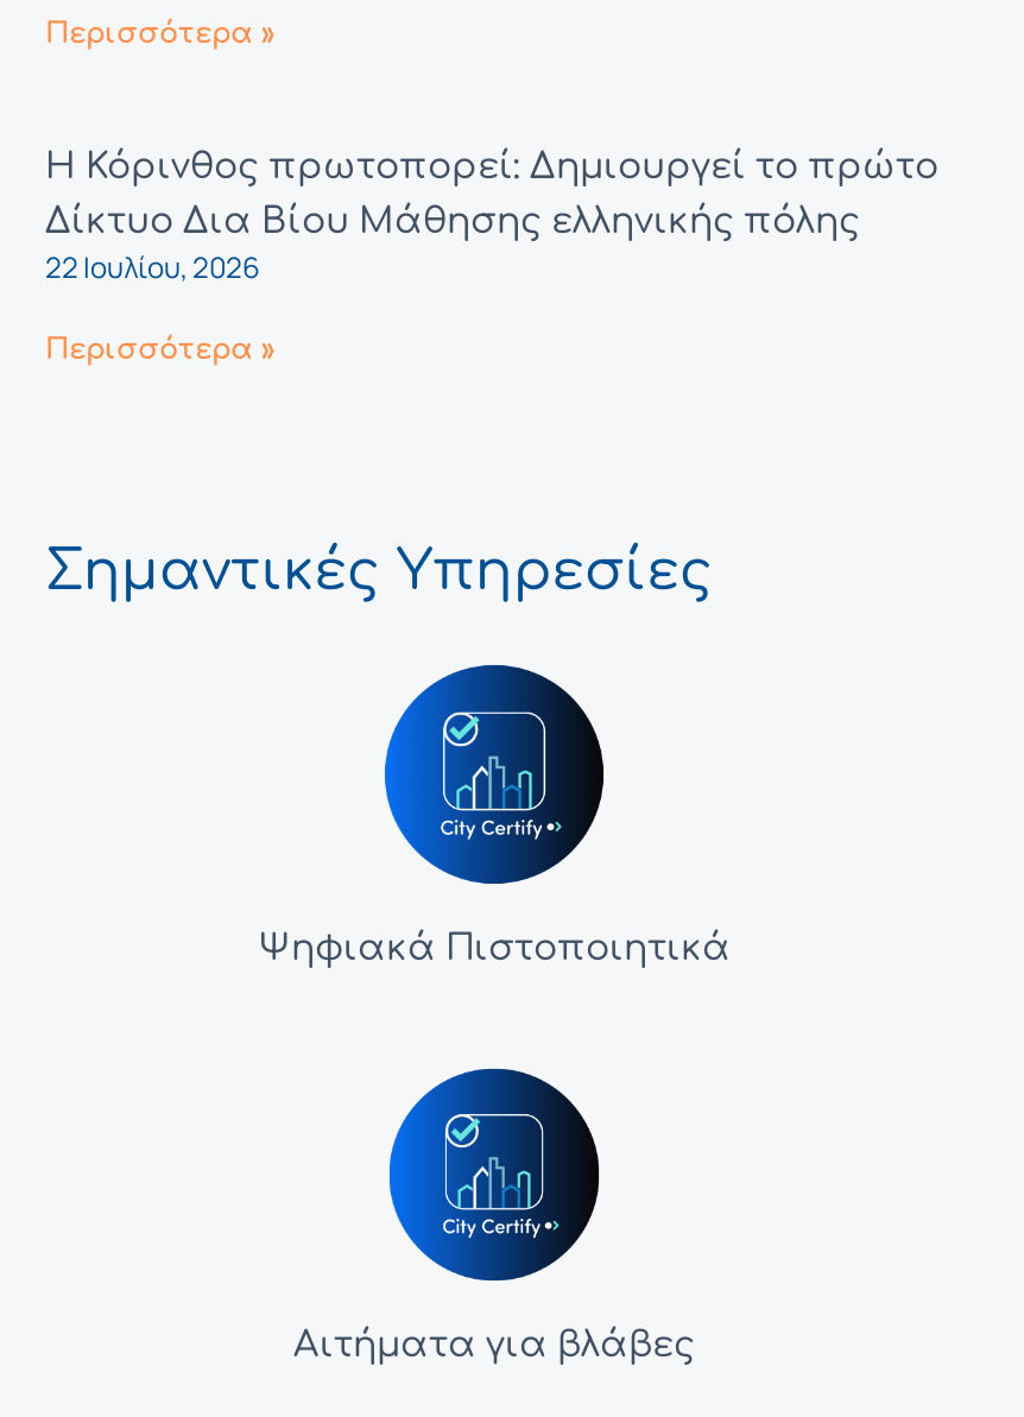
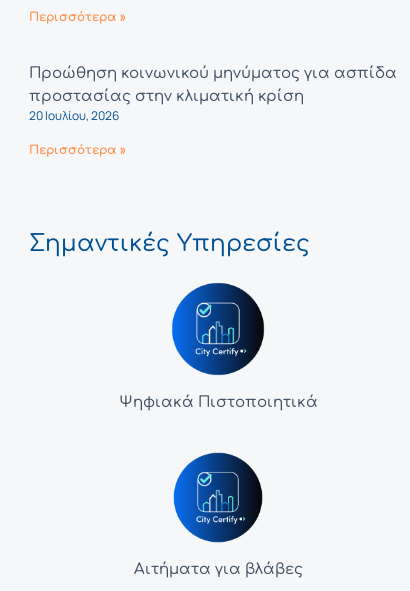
- Η Κόρινθος πρωτοπορεί: Δημιουργεί το πρώτο
- Δίκτυο Δια Βίου Μάθησης ελληνικής πόλης
- 22 Ιουλίου, 2026
+ Προώθηση κοινωνικού μηνύματος για ασπίδα
+ προστασίας στην κλιματική κρίση
+ 20 Ιουλίου, 2026
